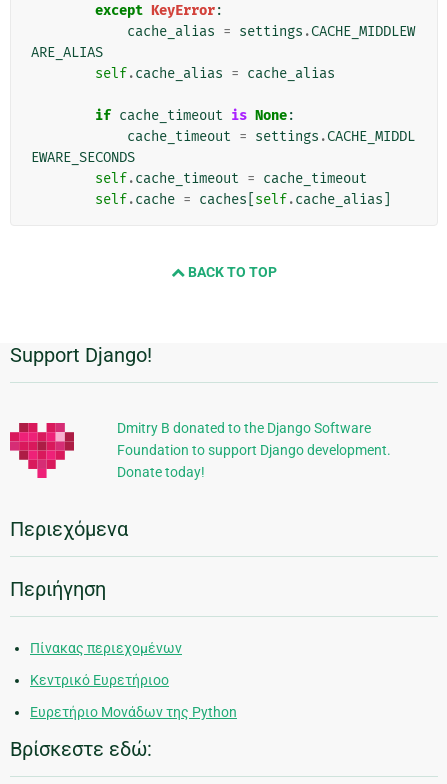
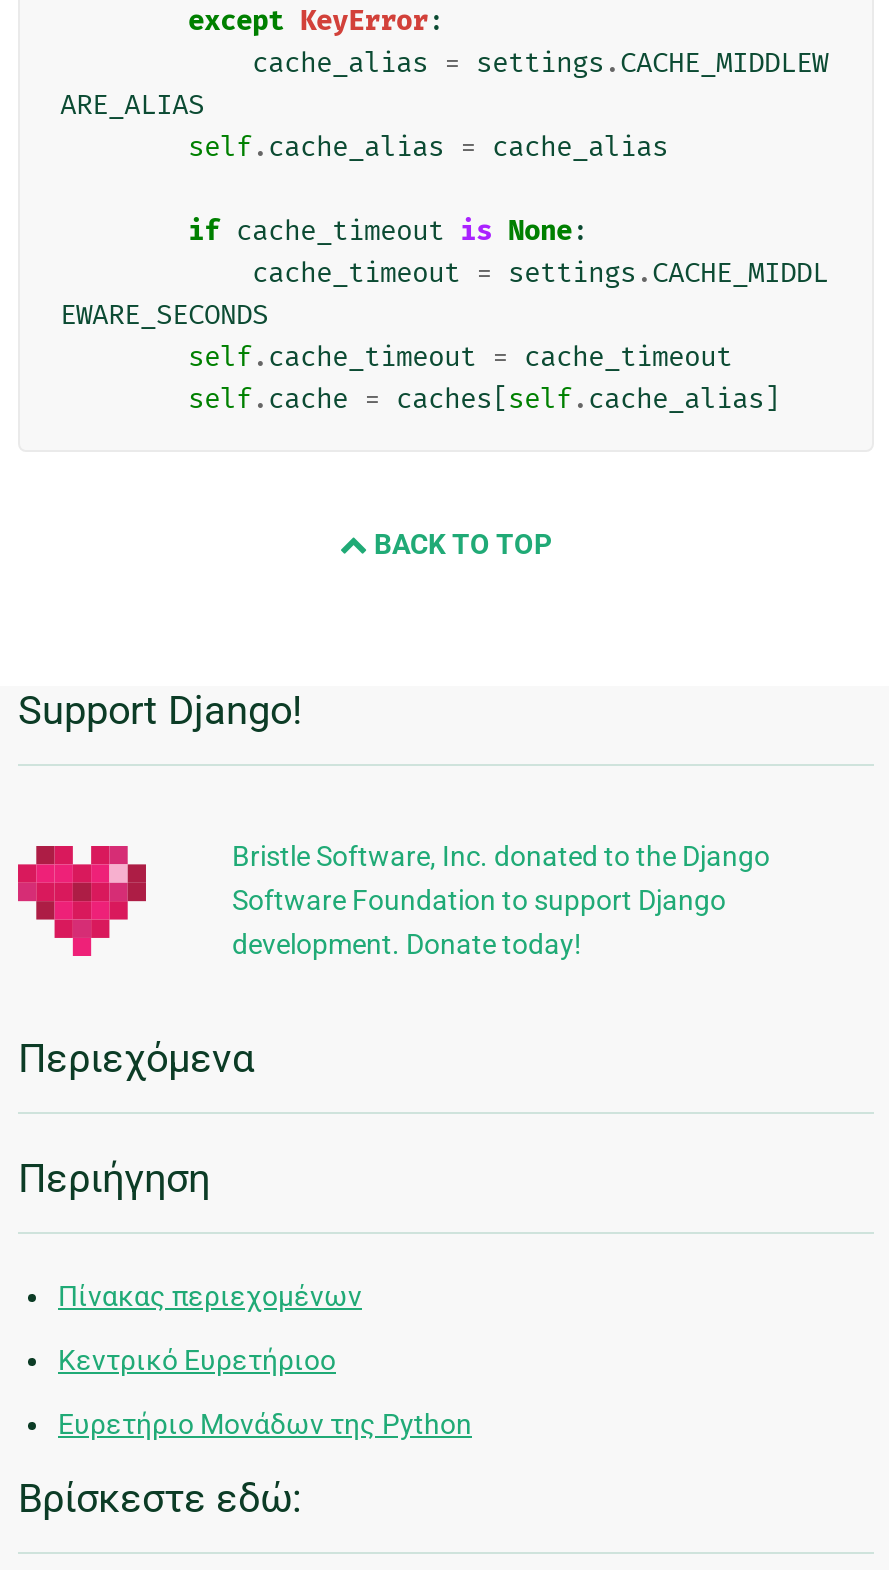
- Dmitry B donated to the Django Software
- Foundation to support Django development.
- Donate today!
+ Bristle Software, Inc. donated to the Django
+ Software Foundation to support Django
+ development. Donate today!
